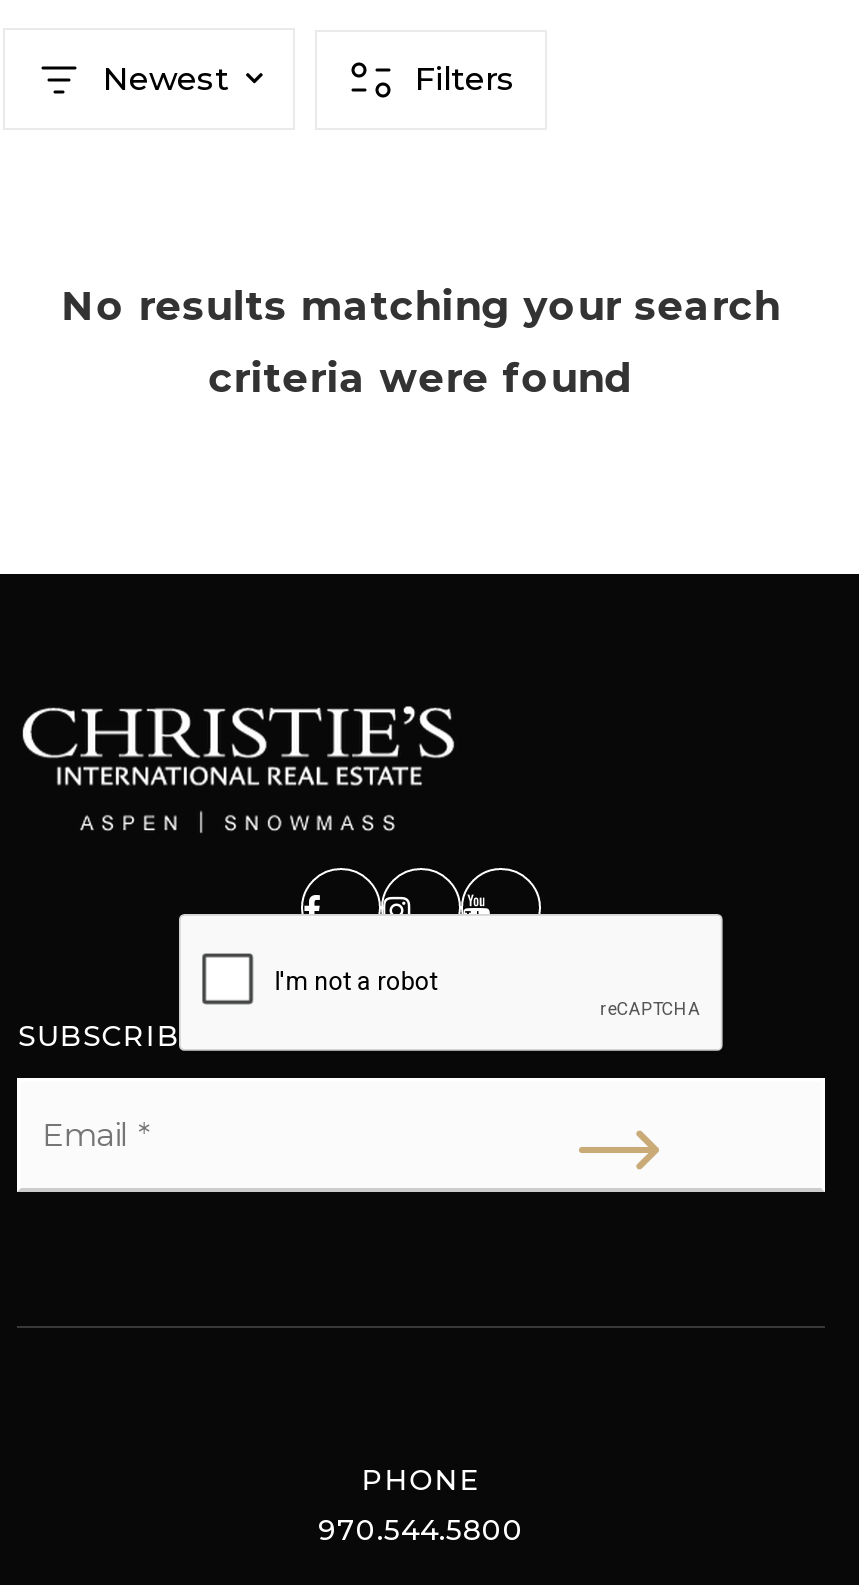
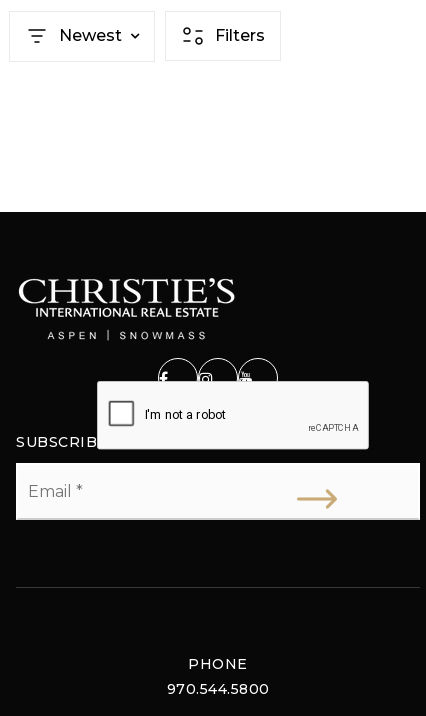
- No results matching your search
- criteria were found
